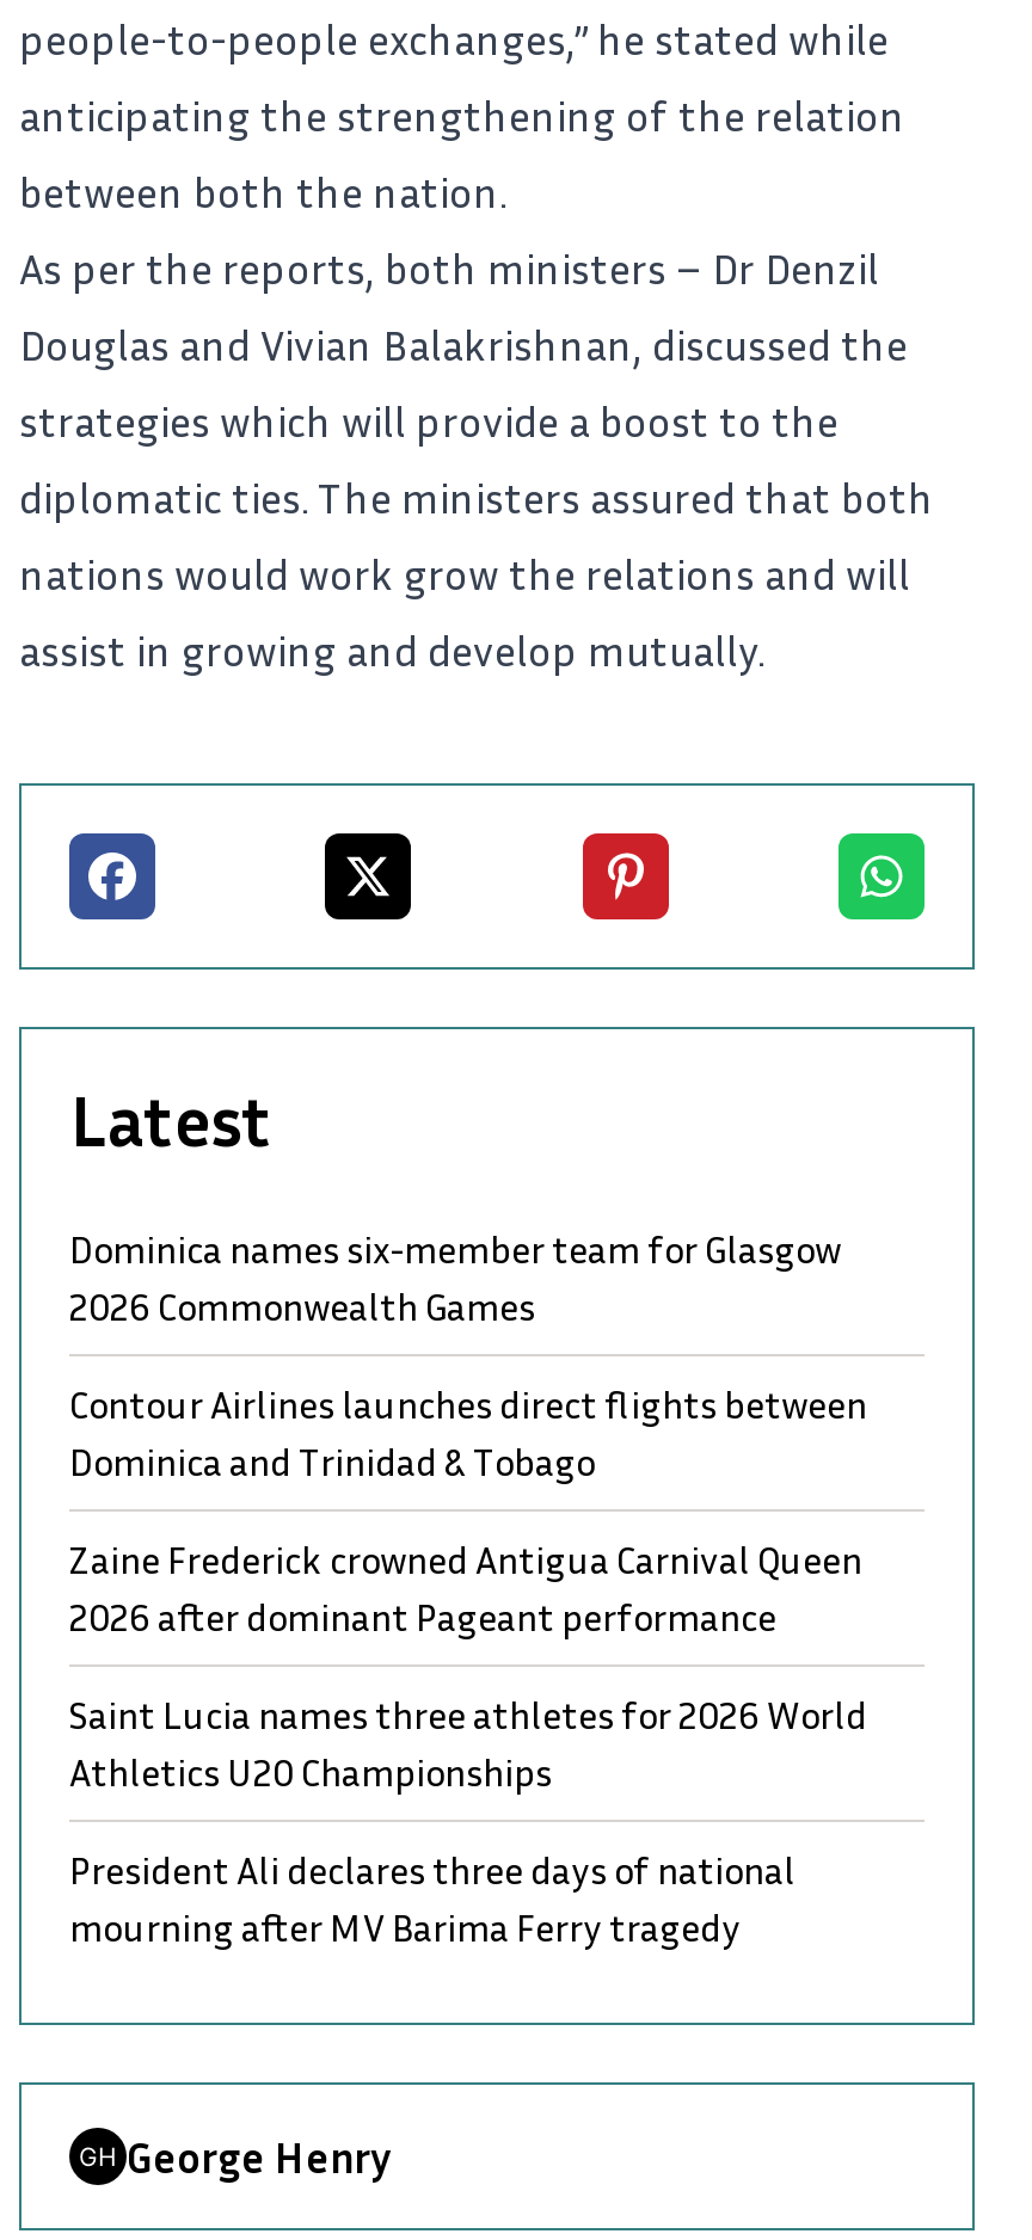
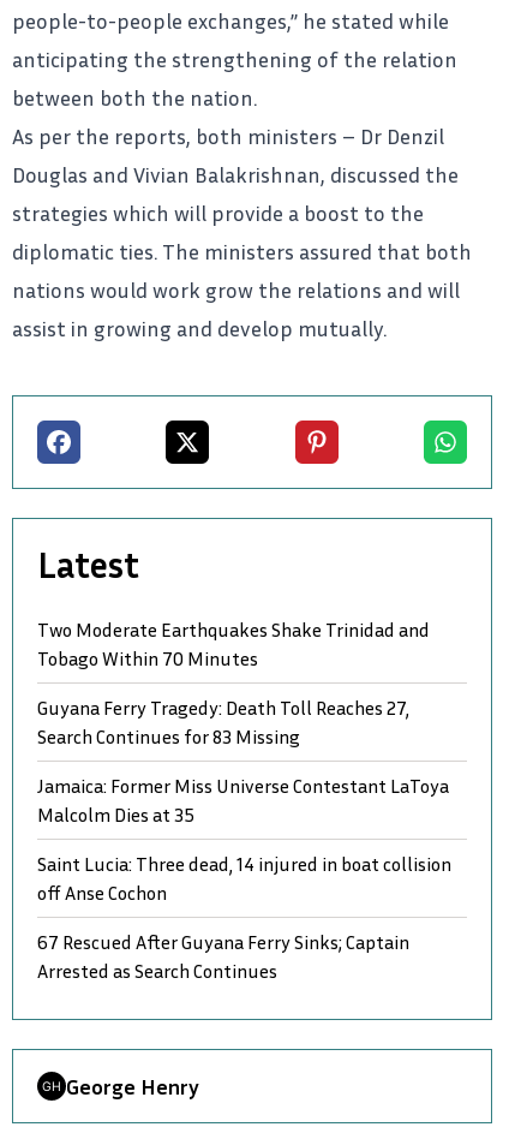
- Dominica names six-member team for Glasgow
- 2026 Commonwealth Games
+ Two Moderate Earthquakes Shake Trinidad and
+ Tobago Within 70 Minutes

- Contour Airlines launches direct flights between
- Dominica and Trinidad & Tobago
+ Guyana Ferry Tragedy: Death Toll Reaches 27,
+ Search Continues for 83 Missing

- Zaine Frederick crowned Antigua Carnival Queen
- 2026 after dominant Pageant performance
+ Jamaica: Former Miss Universe Contestant LaToya
+ Malcolm Dies at 35

- Saint Lucia names three athletes for 2026 World
- Athletics U20 Championships
+ Saint Lucia: Three dead, 14 injured in boat collision
+ off Anse Cochon

- President Ali declares three days of national
- mourning after MV Barima Ferry tragedy
+ 67 Rescued After Guyana Ferry Sinks; Captain
+ Arrested as Search Continues
